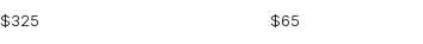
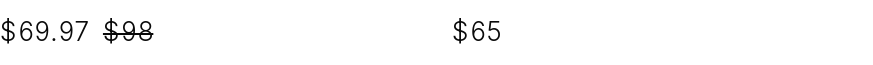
- $325
+ $69.97 $98
